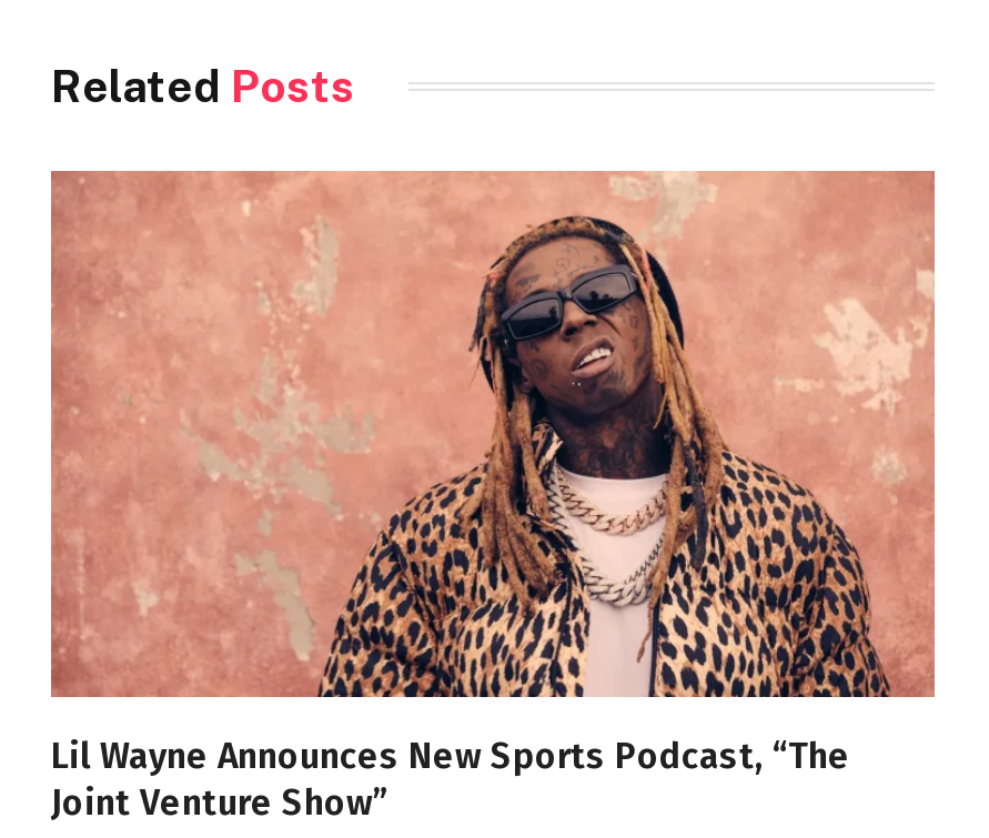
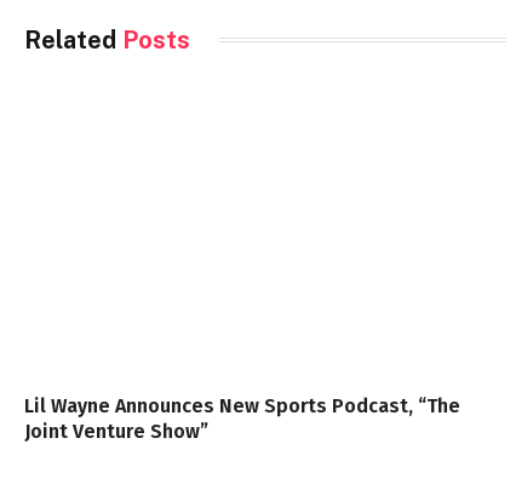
- [image]
